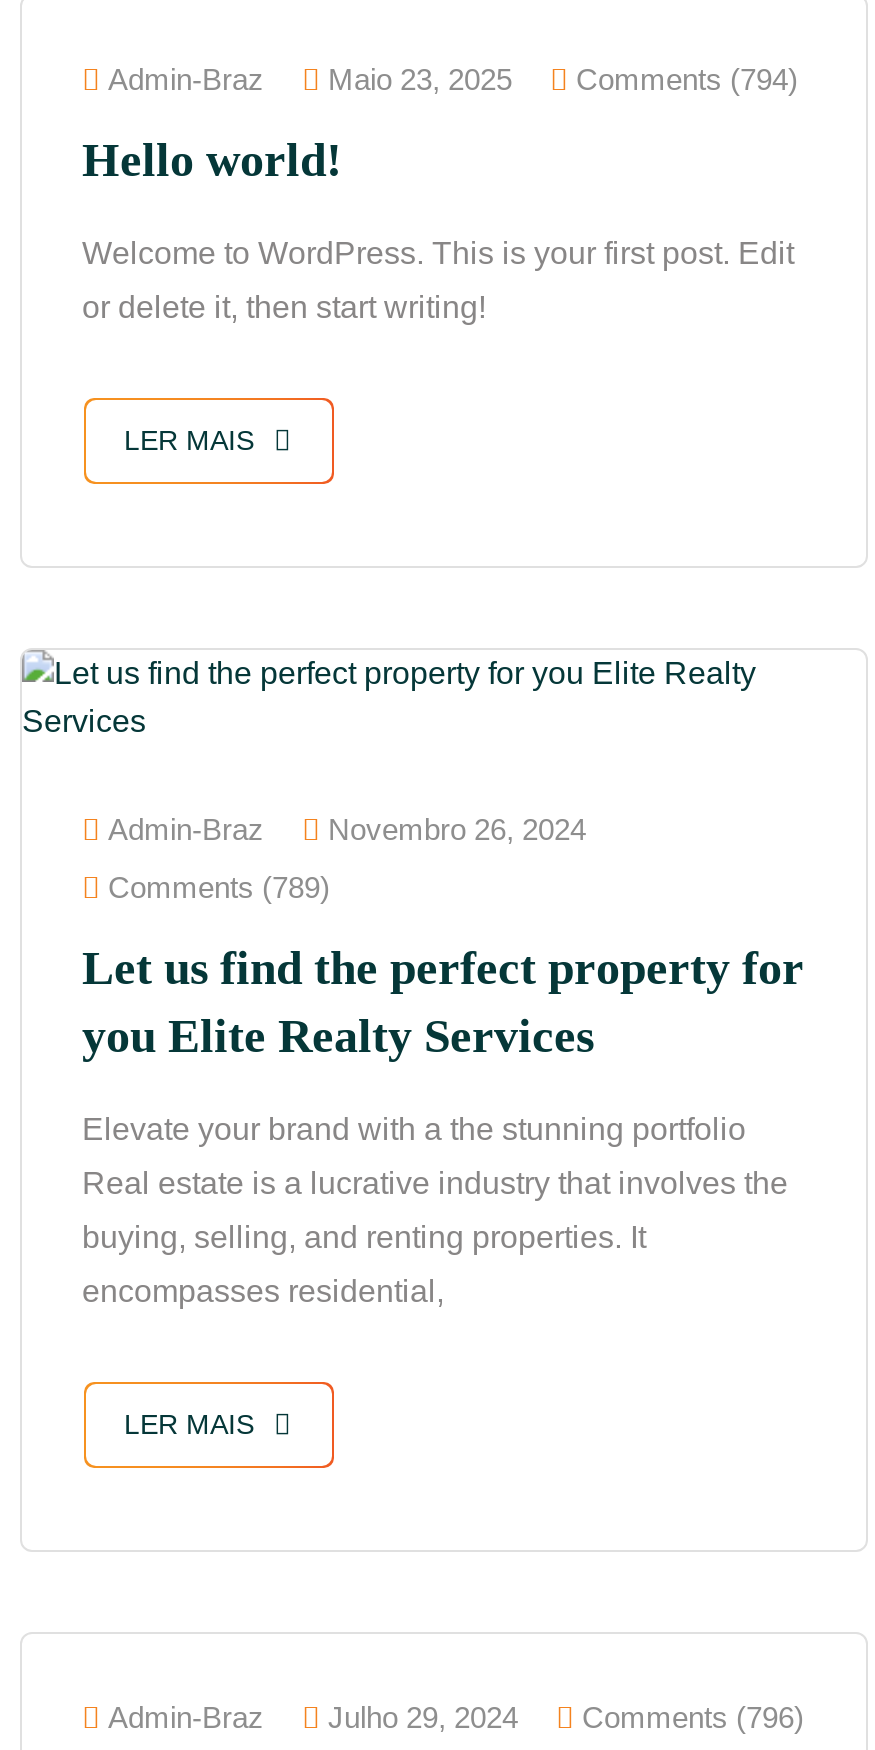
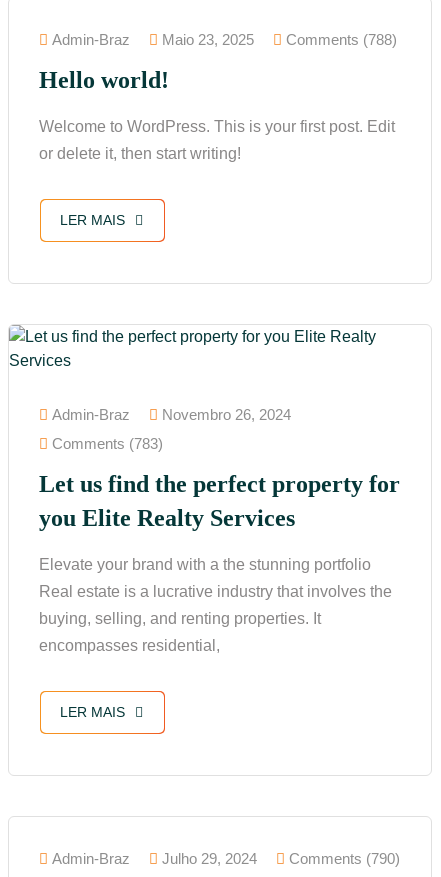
- Admin-Braz Maio 23, 2025 Comments (794)
+ Admin-Braz Maio 23, 2025 Comments (788)

- Comments (789)
+ Comments (783)

- Admin-Braz Julho 29, 2024 Comments (796)
+ Admin-Braz Julho 29, 2024 Comments (790)
